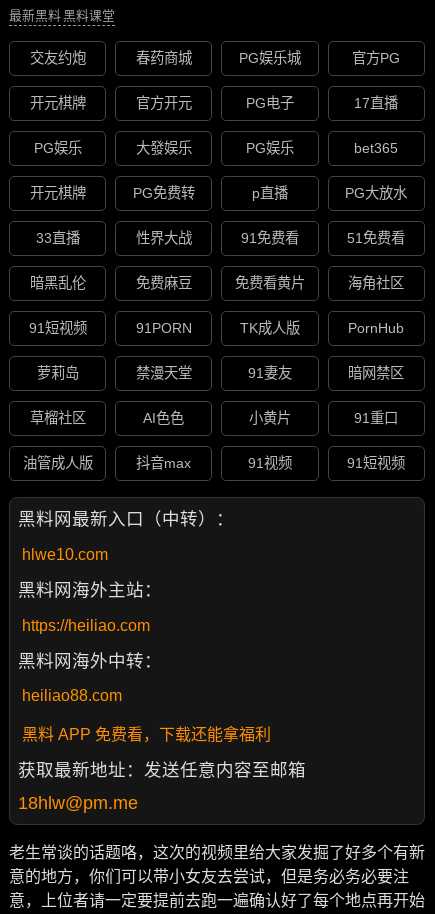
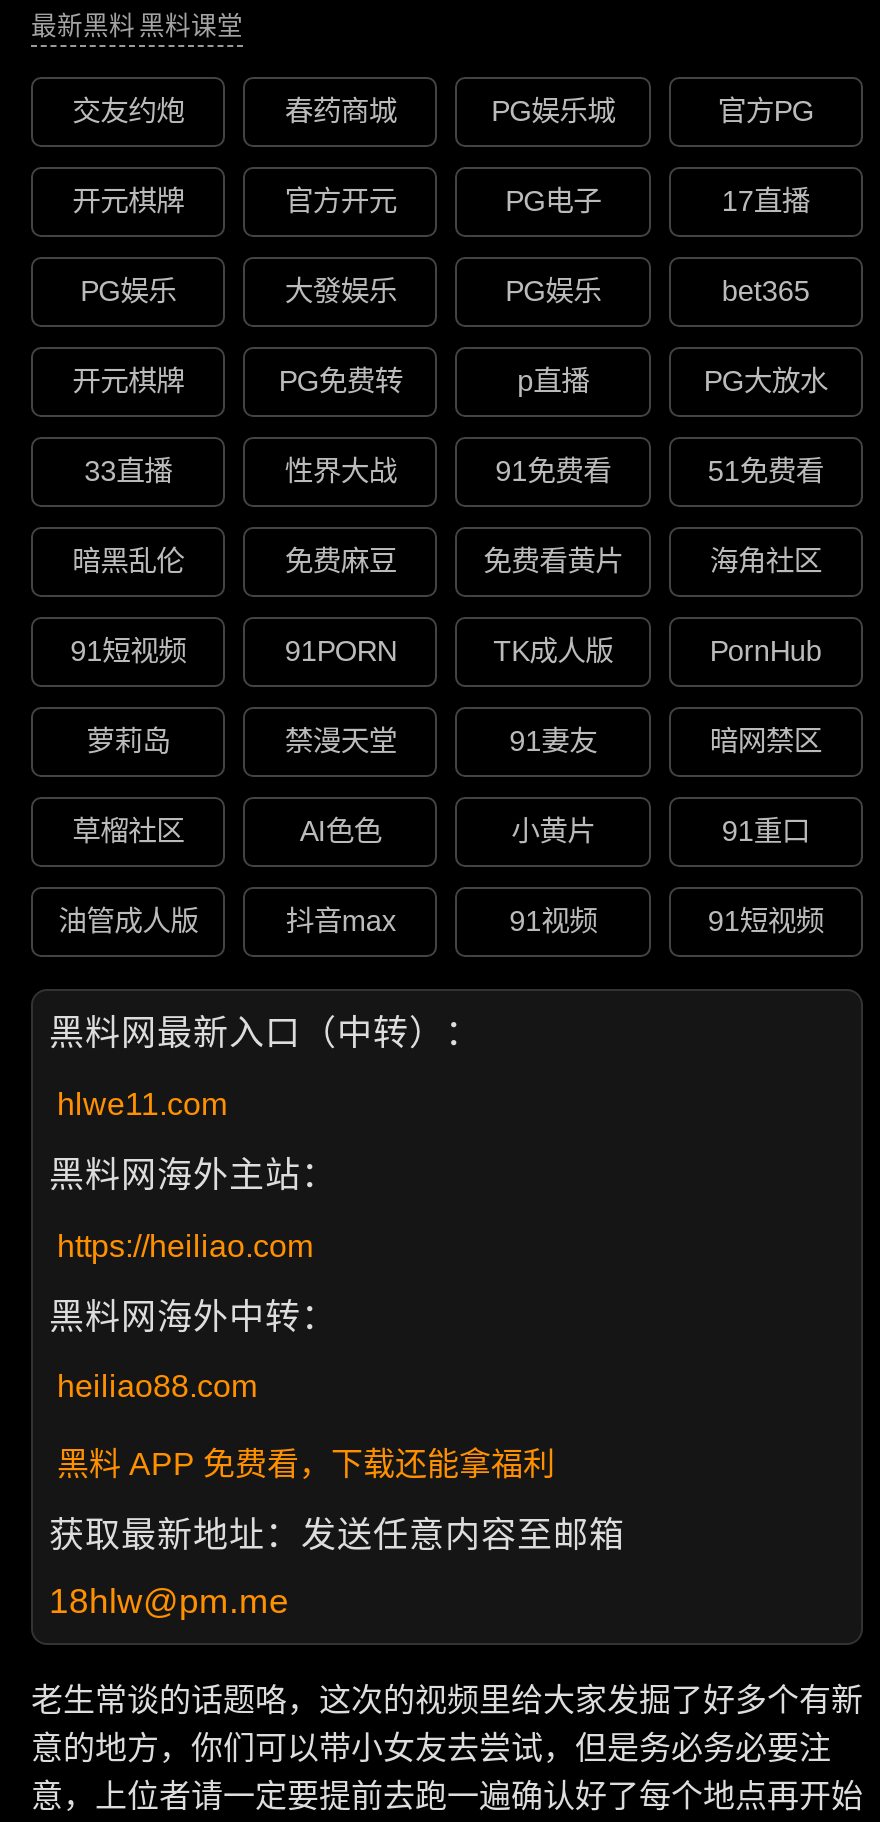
- hlwe10.com
+ hlwe11.com
